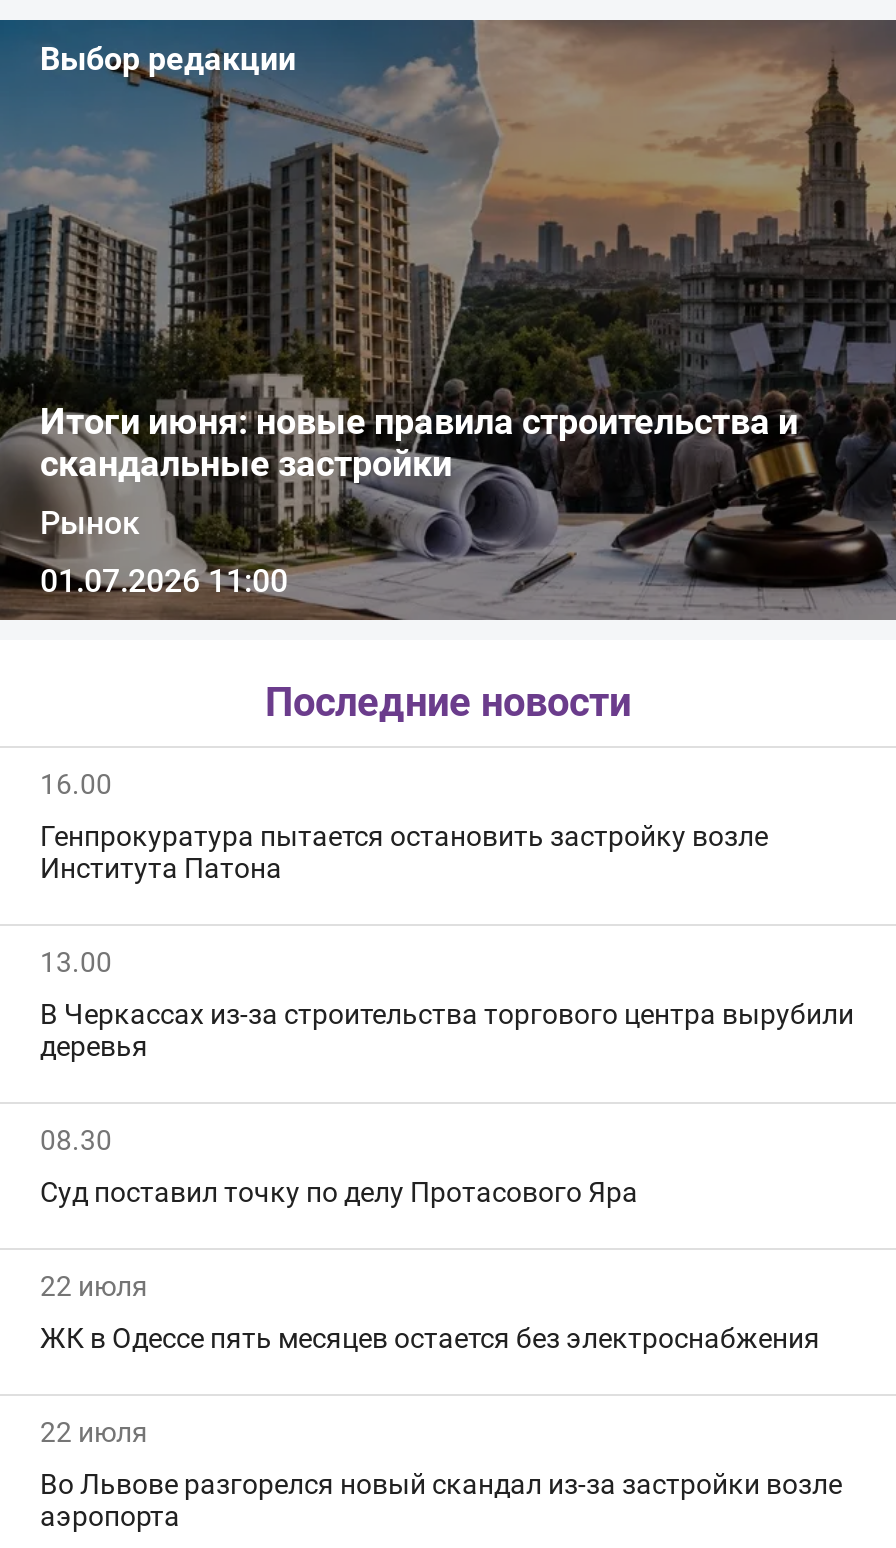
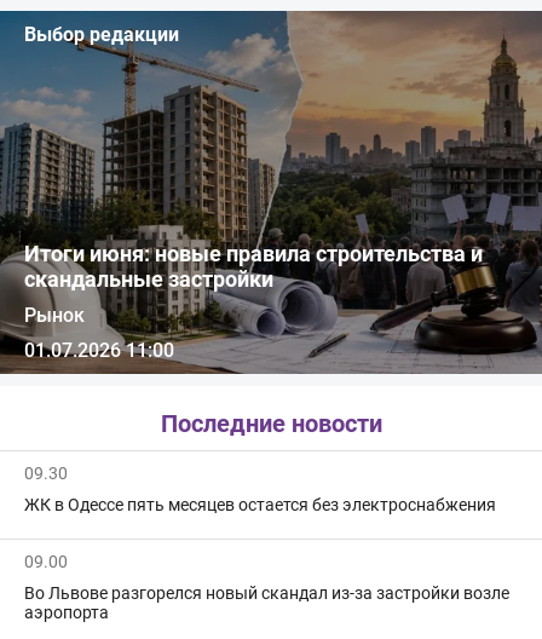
- 16.00
- Генпрокуратура пытается остановить застройку возле
- Института Патона
- 13.00
- В Черкассах из-за строительства торгового центра вырубили
- деревья
- 08.30
- Суд поставил точку по делу Протасового Яра
- 22 июля
+ 09.30

- 22 июля
+ 09.00
